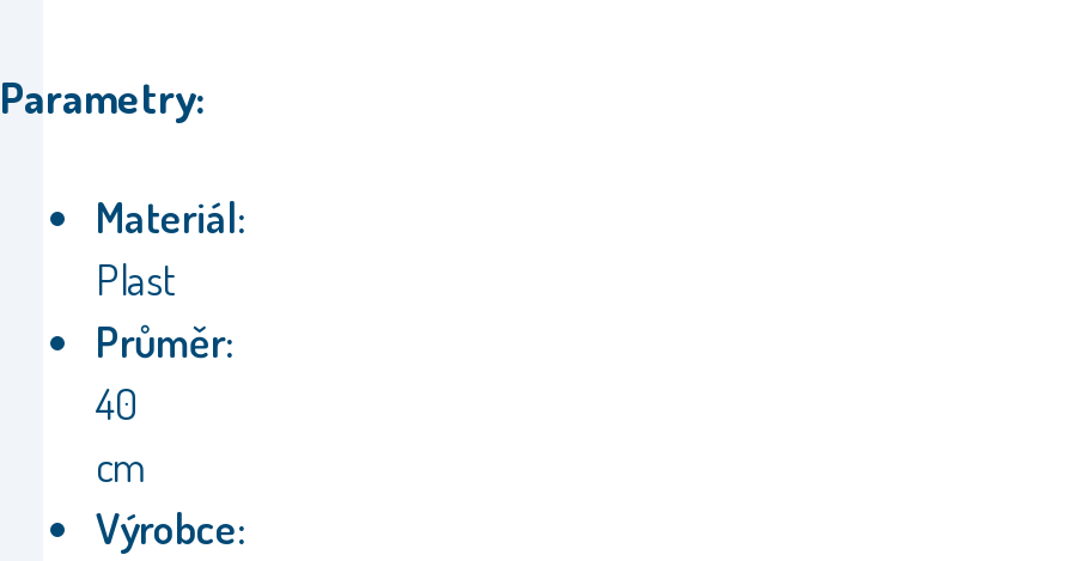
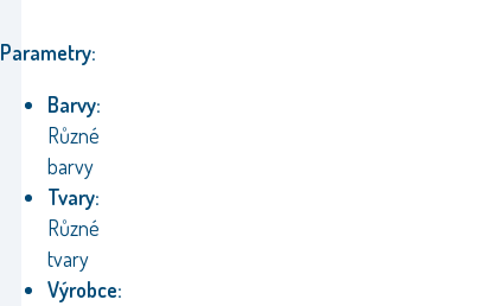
- Materiál:
- Plast
- Průměr:
- 40
- cm
+ Barvy:
+ Různé
+ barvy
+ Tvary:
+ Různé
+ tvary
